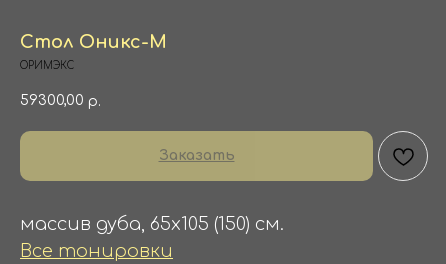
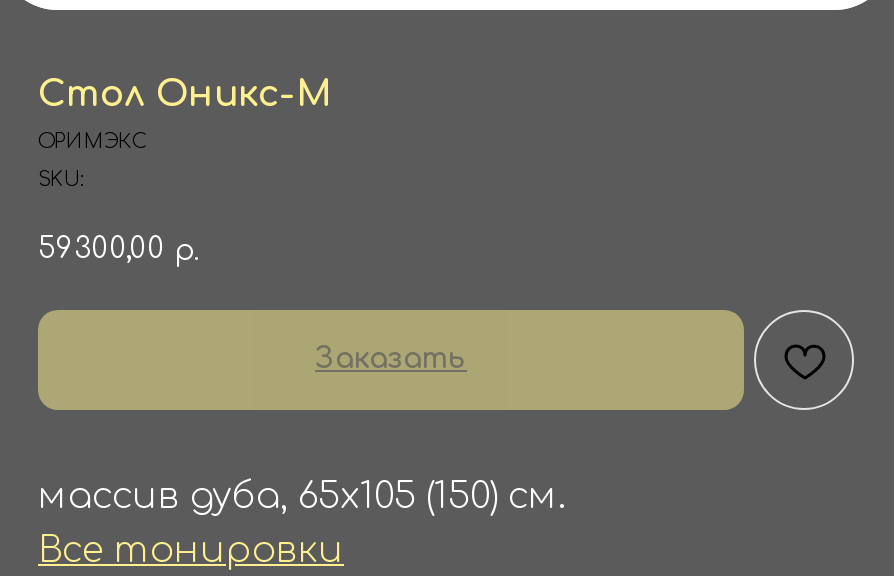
+ SKU:
